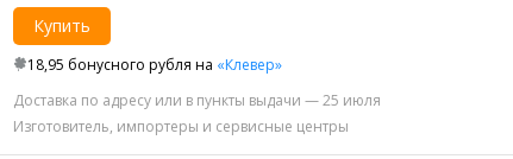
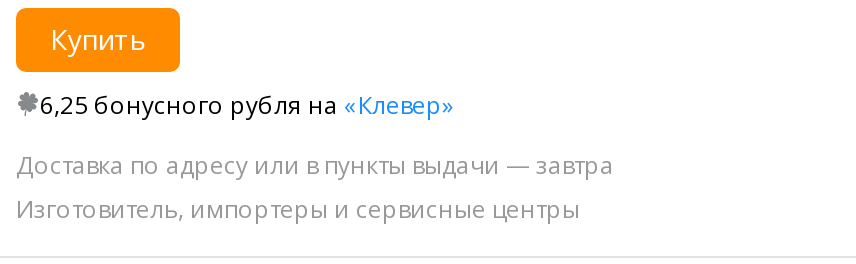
- 18,95 бонусного рубля на «Клевер»
+ 6,25 бонусного рубля на «Клевер»

- Доставка по адресу или в пункты выдачи — 25 июля
+ Доставка по адресу или в пункты выдачи — завтра
